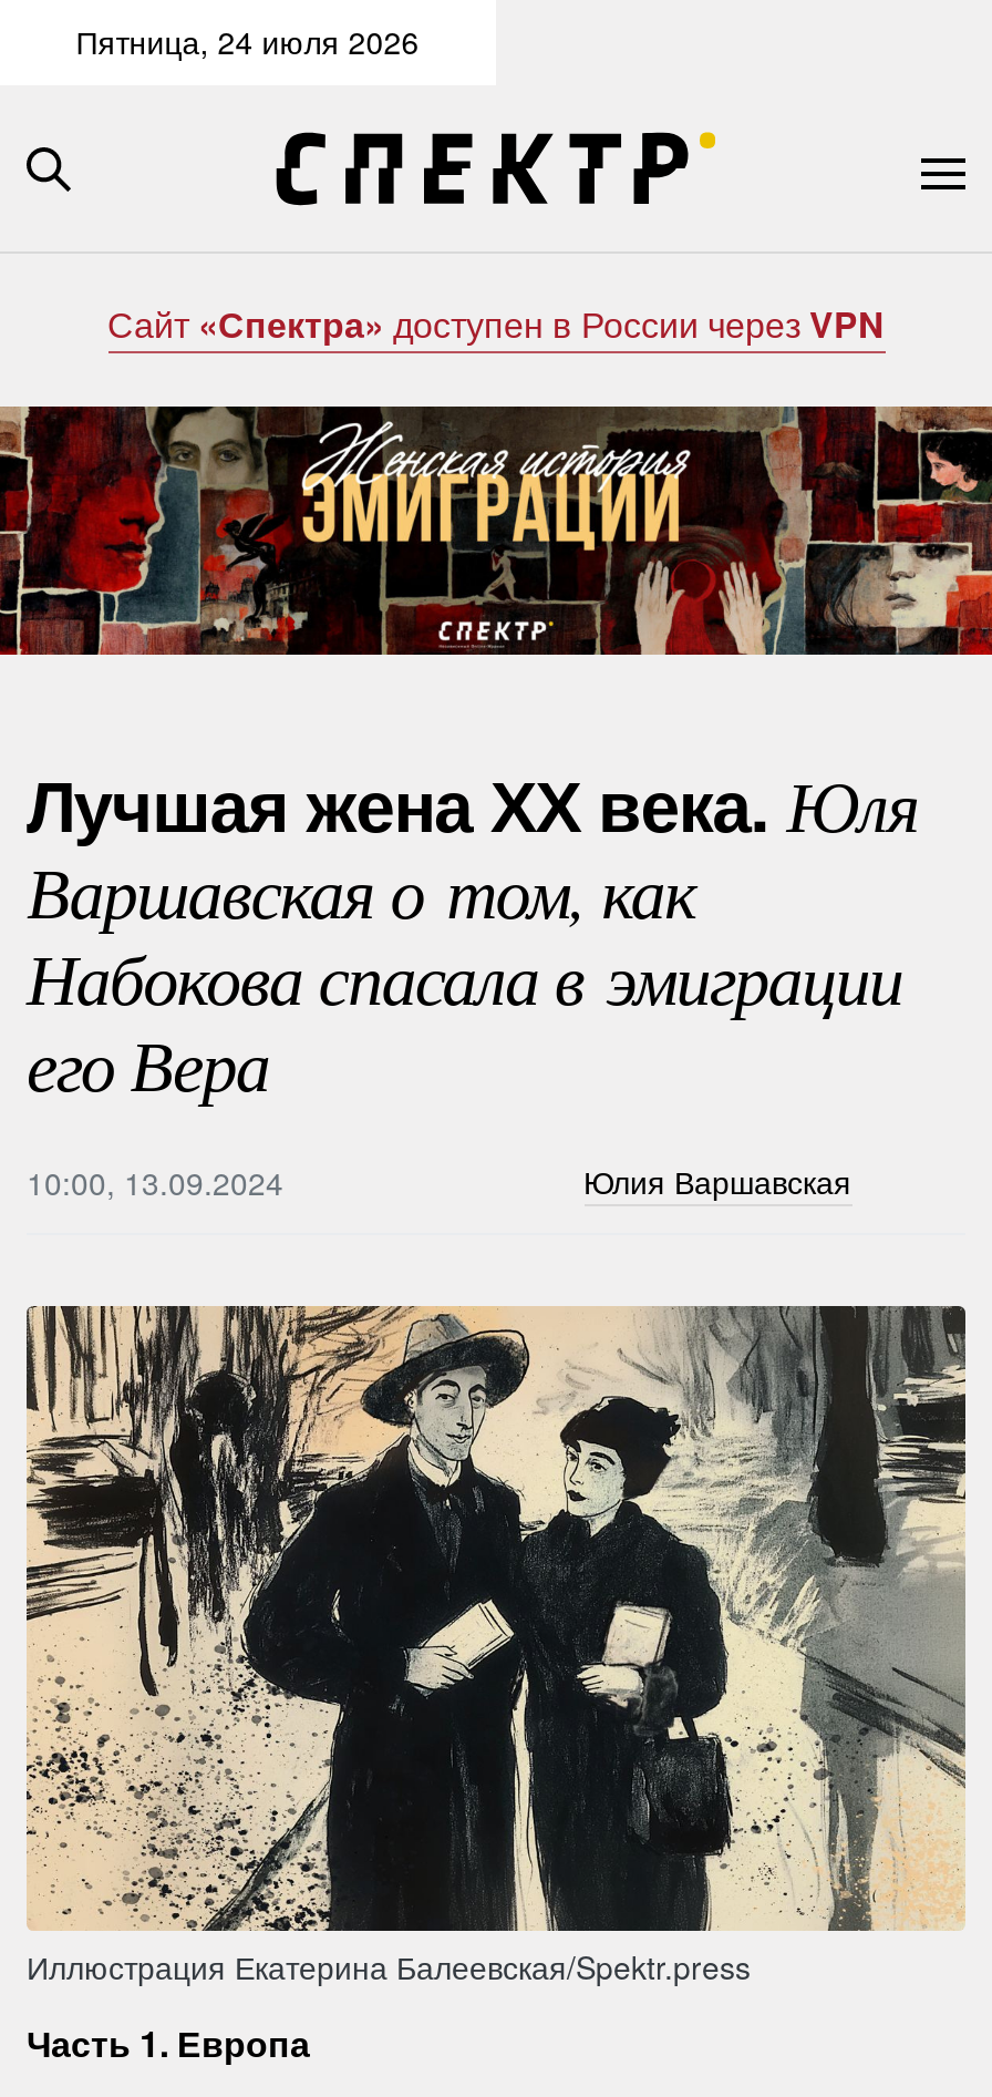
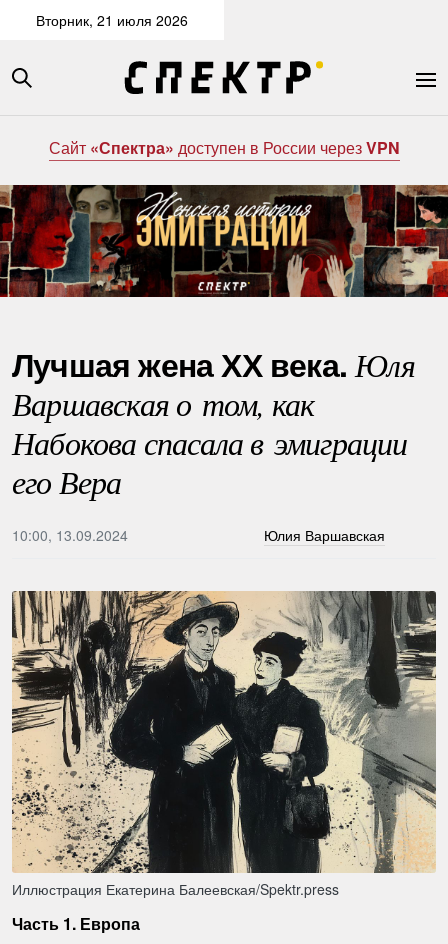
- Пятница, 24 июля 2026
+ Вторник, 21 июля 2026
